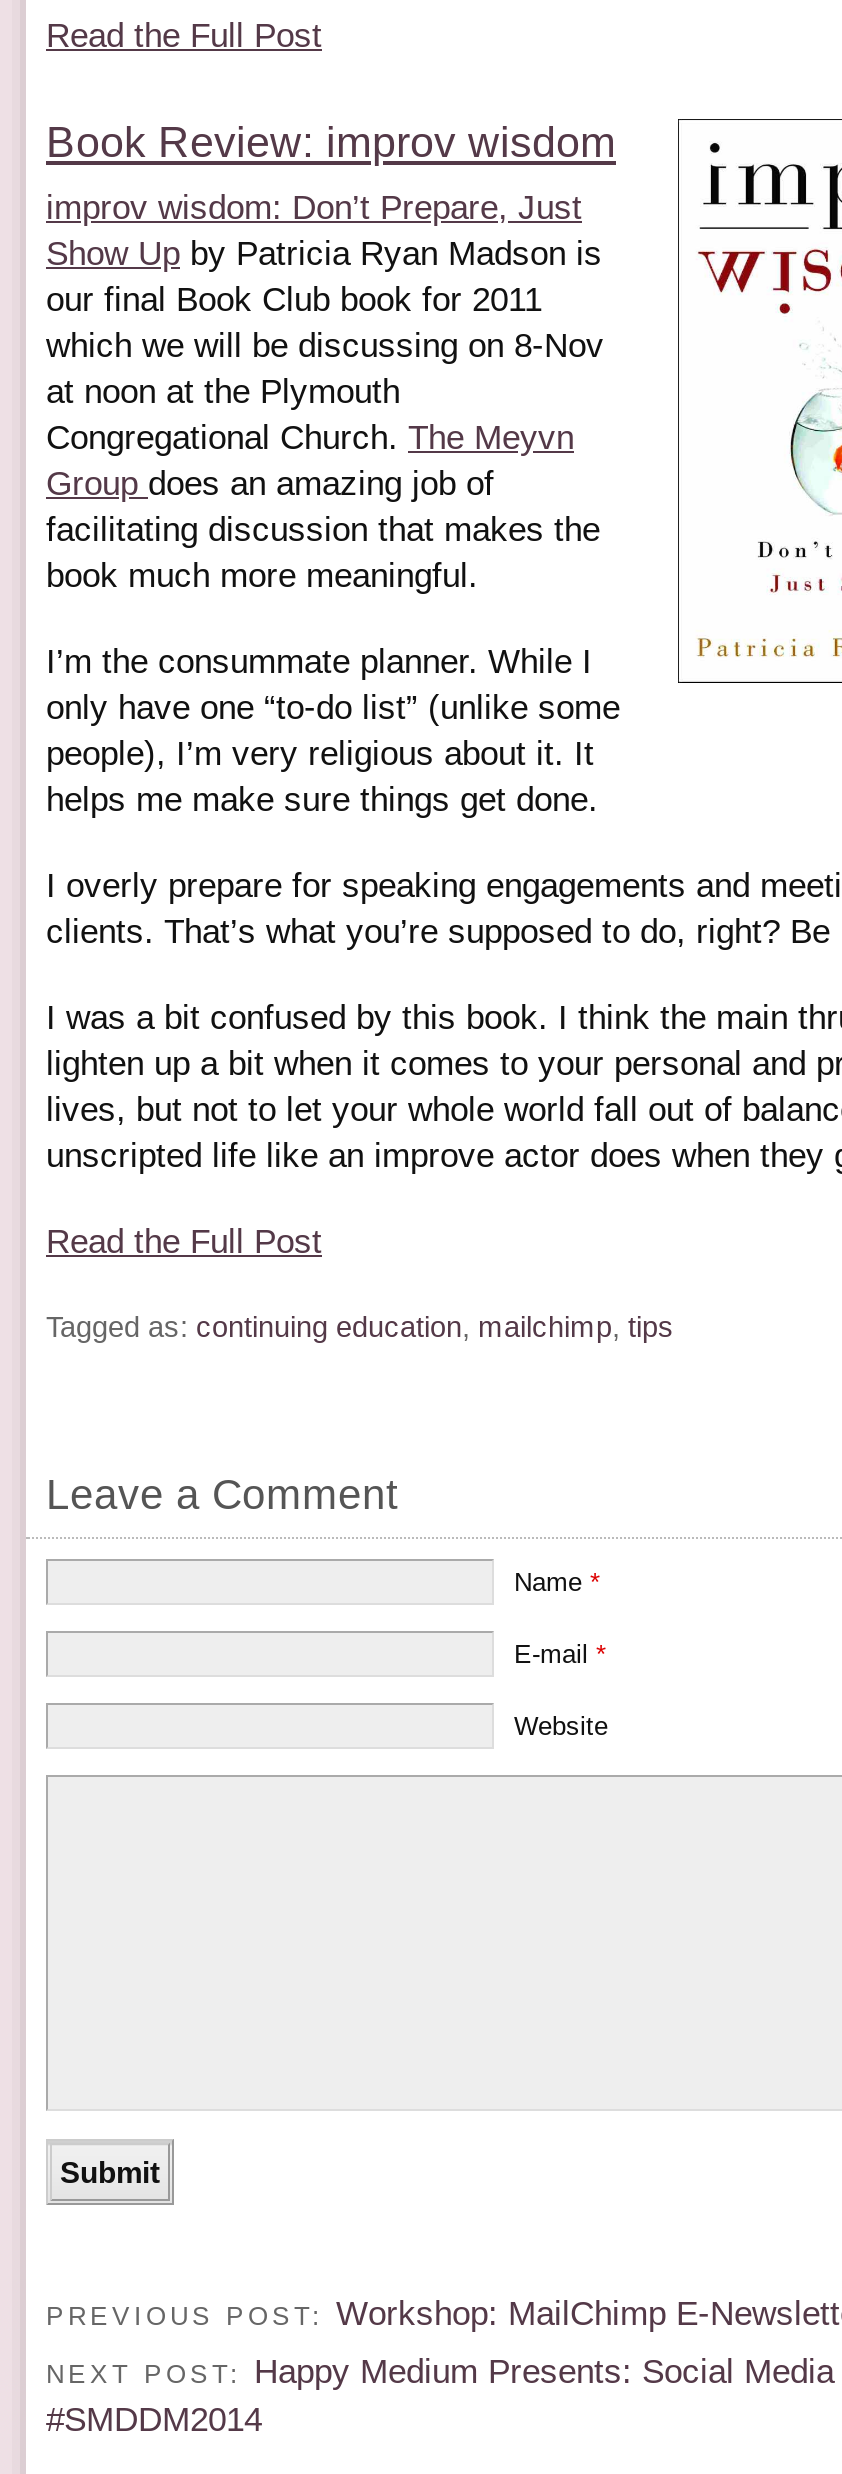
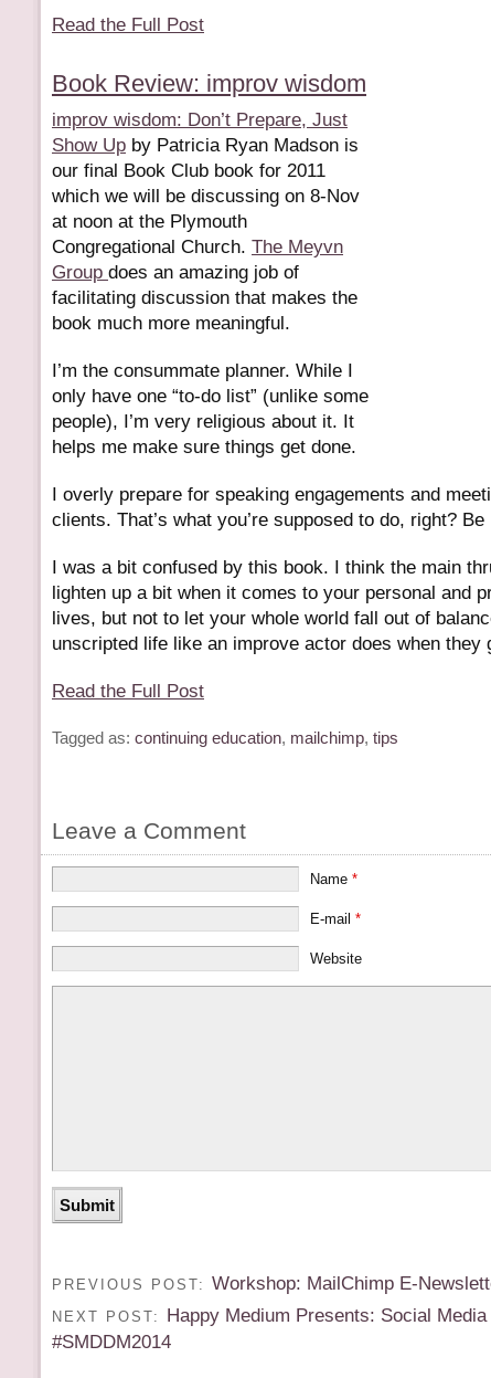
- [image]
